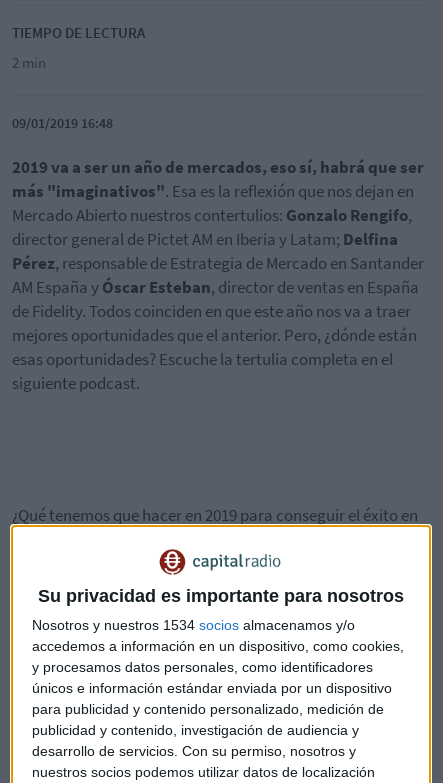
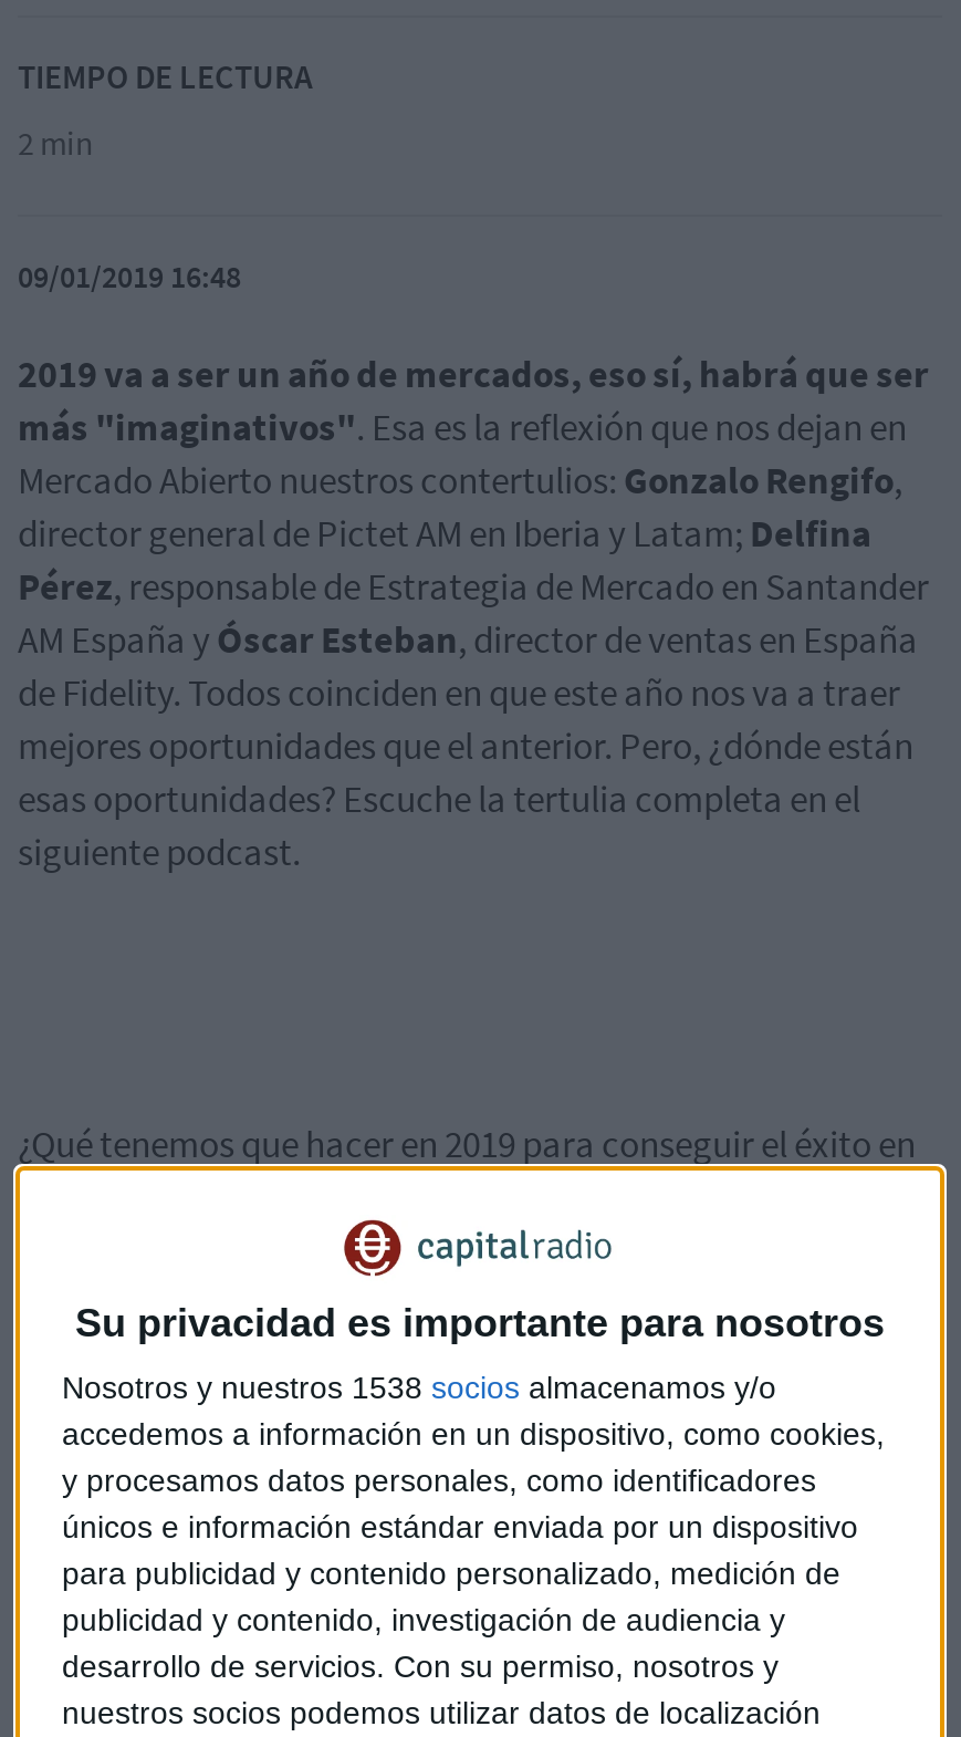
- Nosotros y nuestros 1534 socios almacenamos y/o
+ Nosotros y nuestros 1538 socios almacenamos y/o
